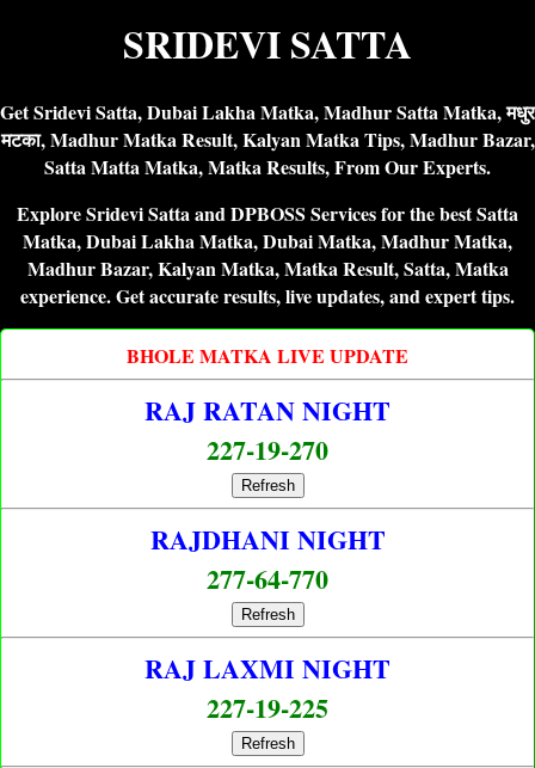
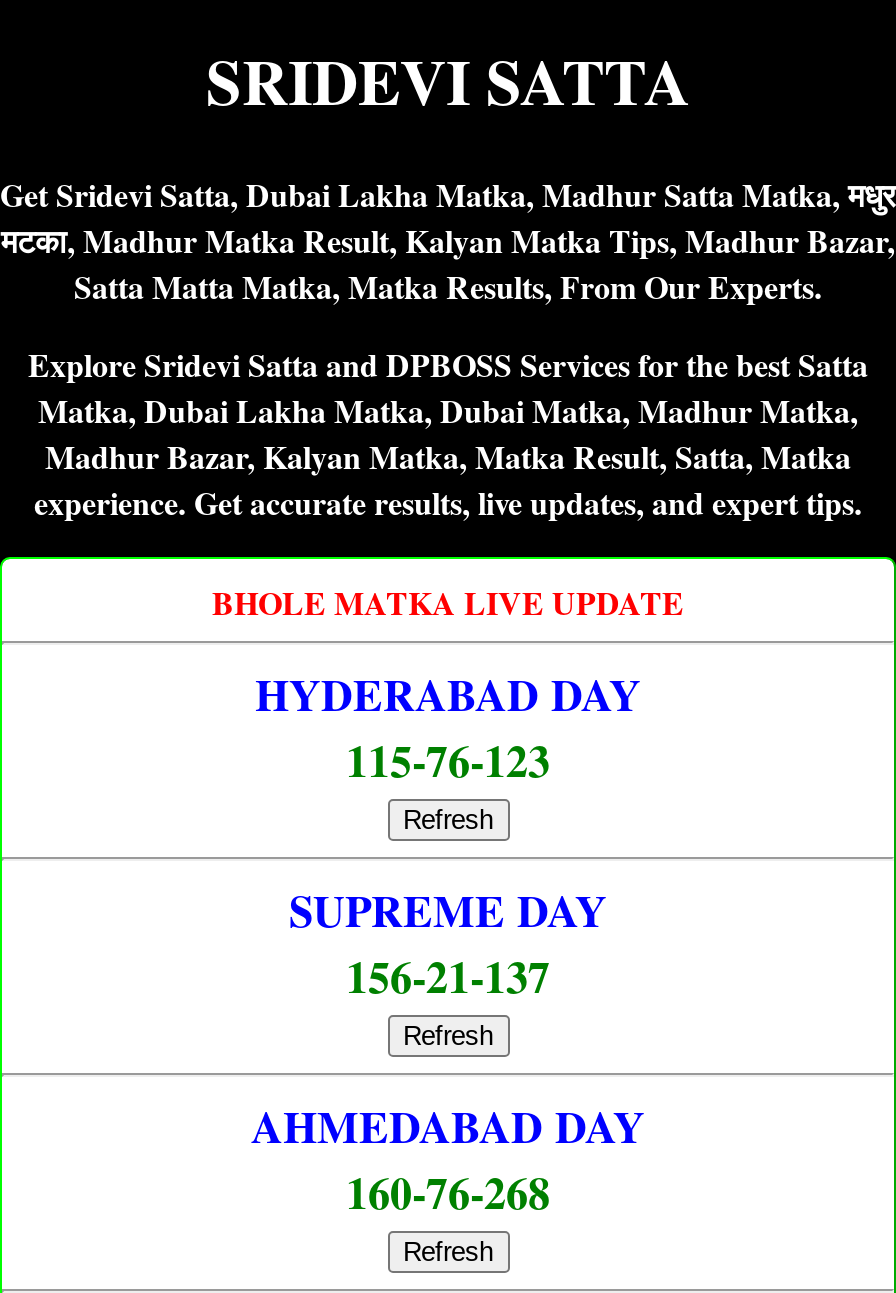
- RAJ RATAN NIGHT
- 227-19-270
+ HYDERABAD DAY
+ 115-76-123

- RAJDHANI NIGHT
- 277-64-770
+ SUPREME DAY
+ 156-21-137

- RAJ LAXMI NIGHT
- 227-19-225
+ AHMEDABAD DAY
+ 160-76-268
